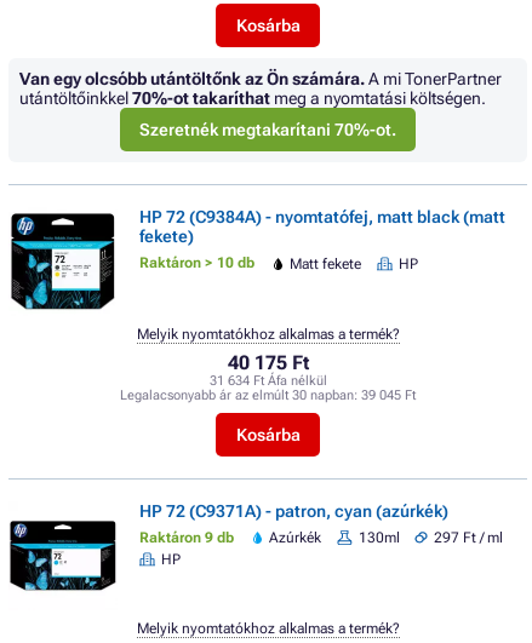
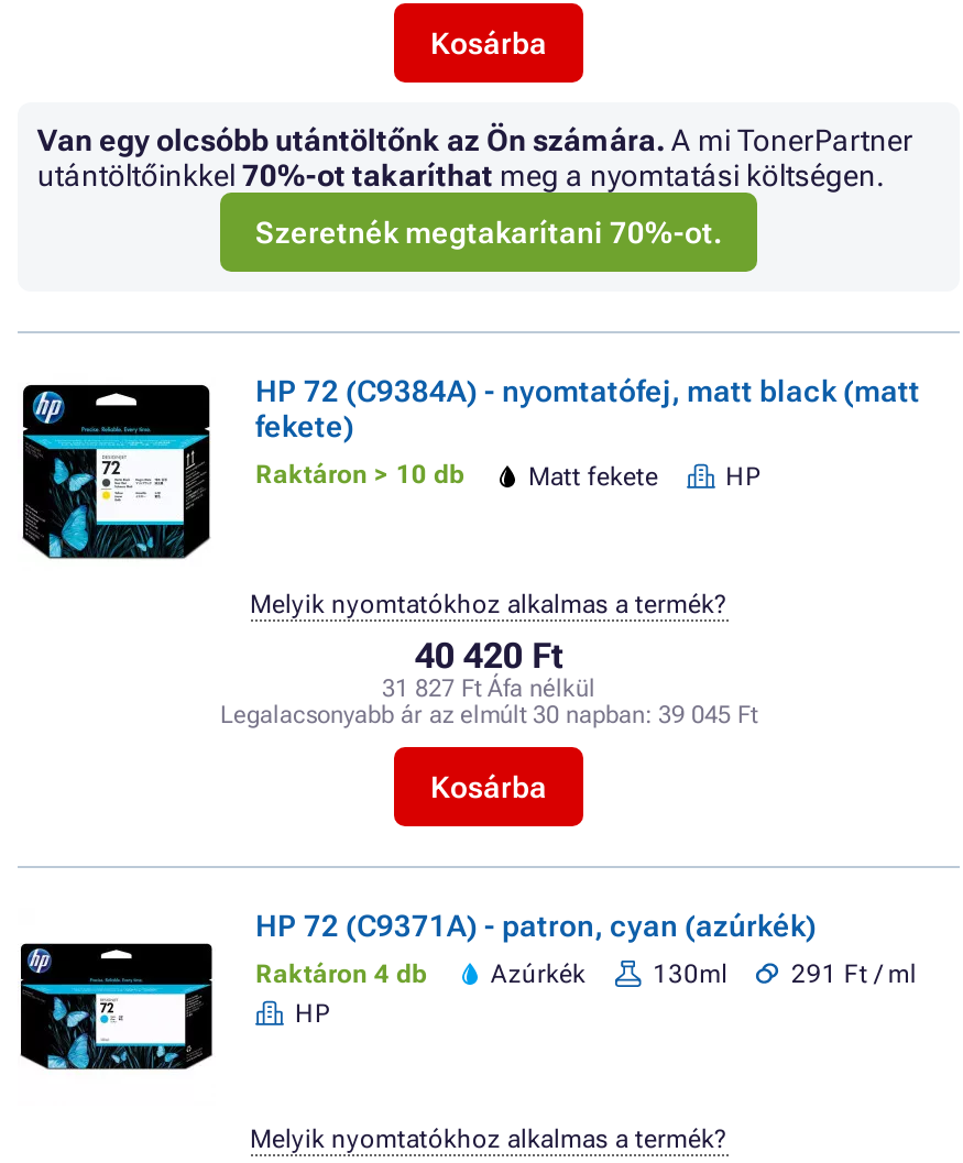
- 40 175 Ft
+ 40 420 Ft

- 31 634 Ft Áfa nélkül
+ 31 827 Ft Áfa nélkül

- Raktáron 9 db
+ Raktáron 4 db

- 297 Ft / ml
+ 291 Ft / ml
